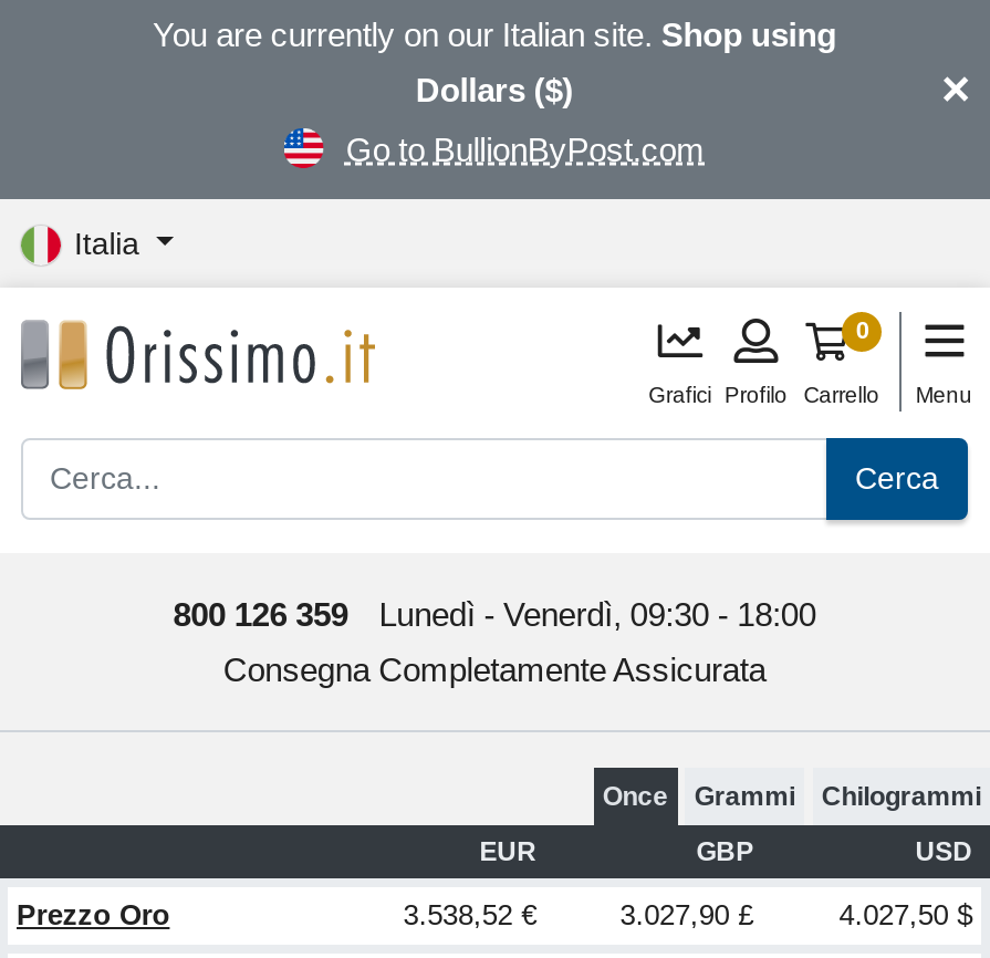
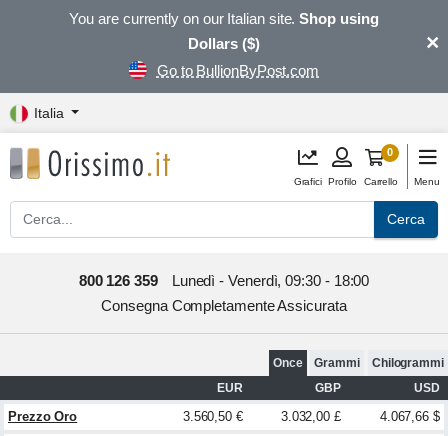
- 3.538,52 €
+ 3.560,50 €

- 3.027,90 £
+ 3.032,00 £

- 4.027,50 $
+ 4.067,66 $
